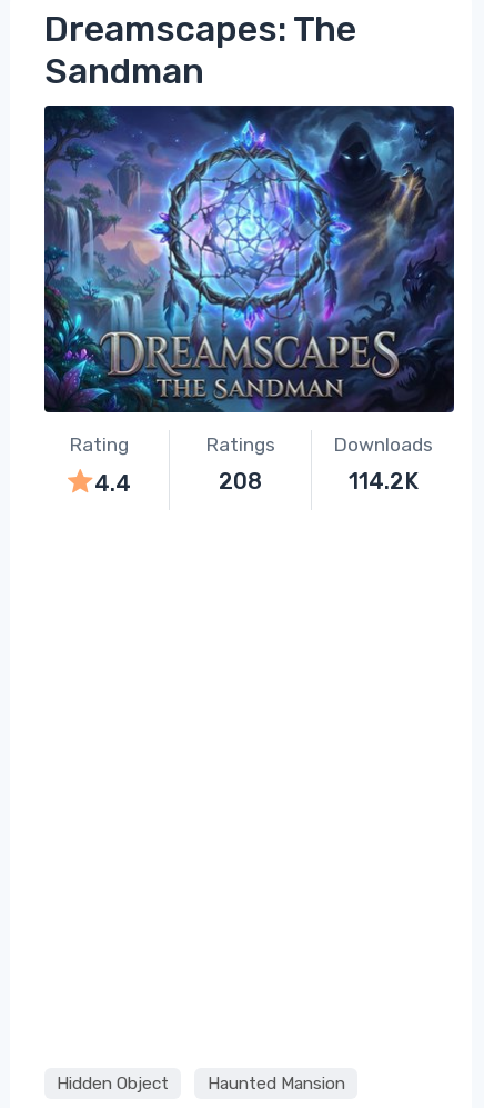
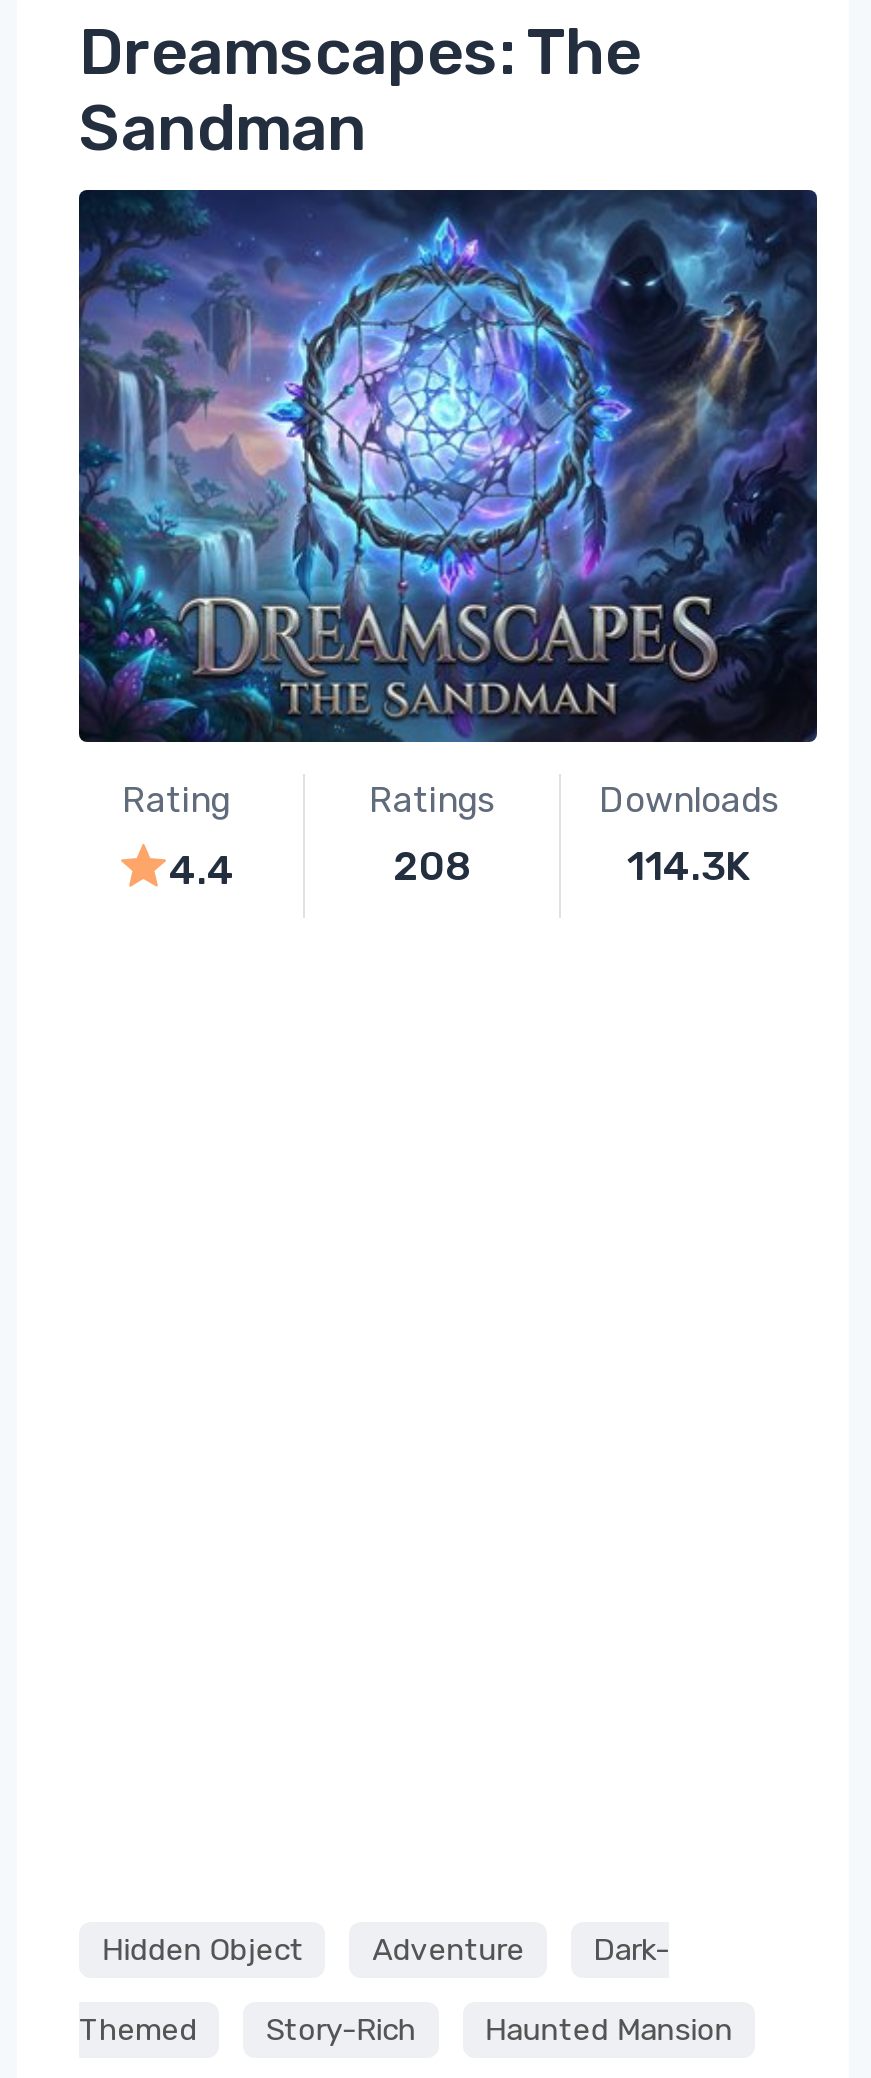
- 114.2K
+ 114.3K

+ Adventure
+ Dark-
+ Themed
+ Story-Rich
